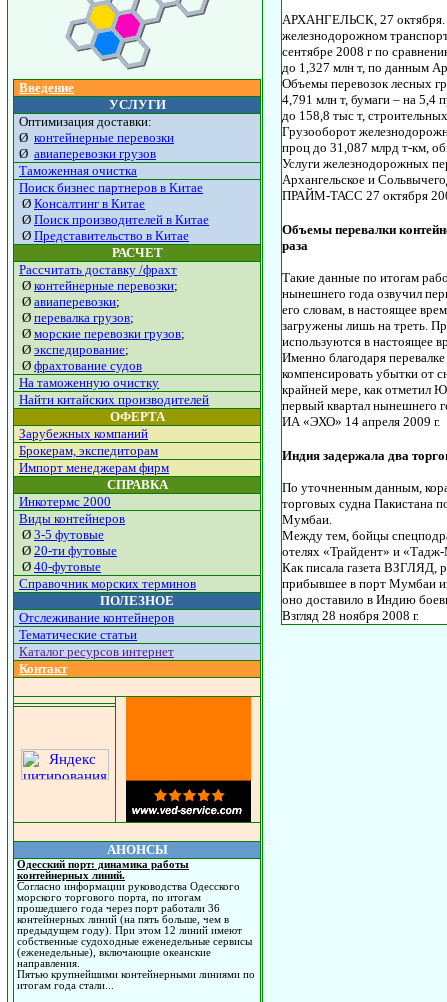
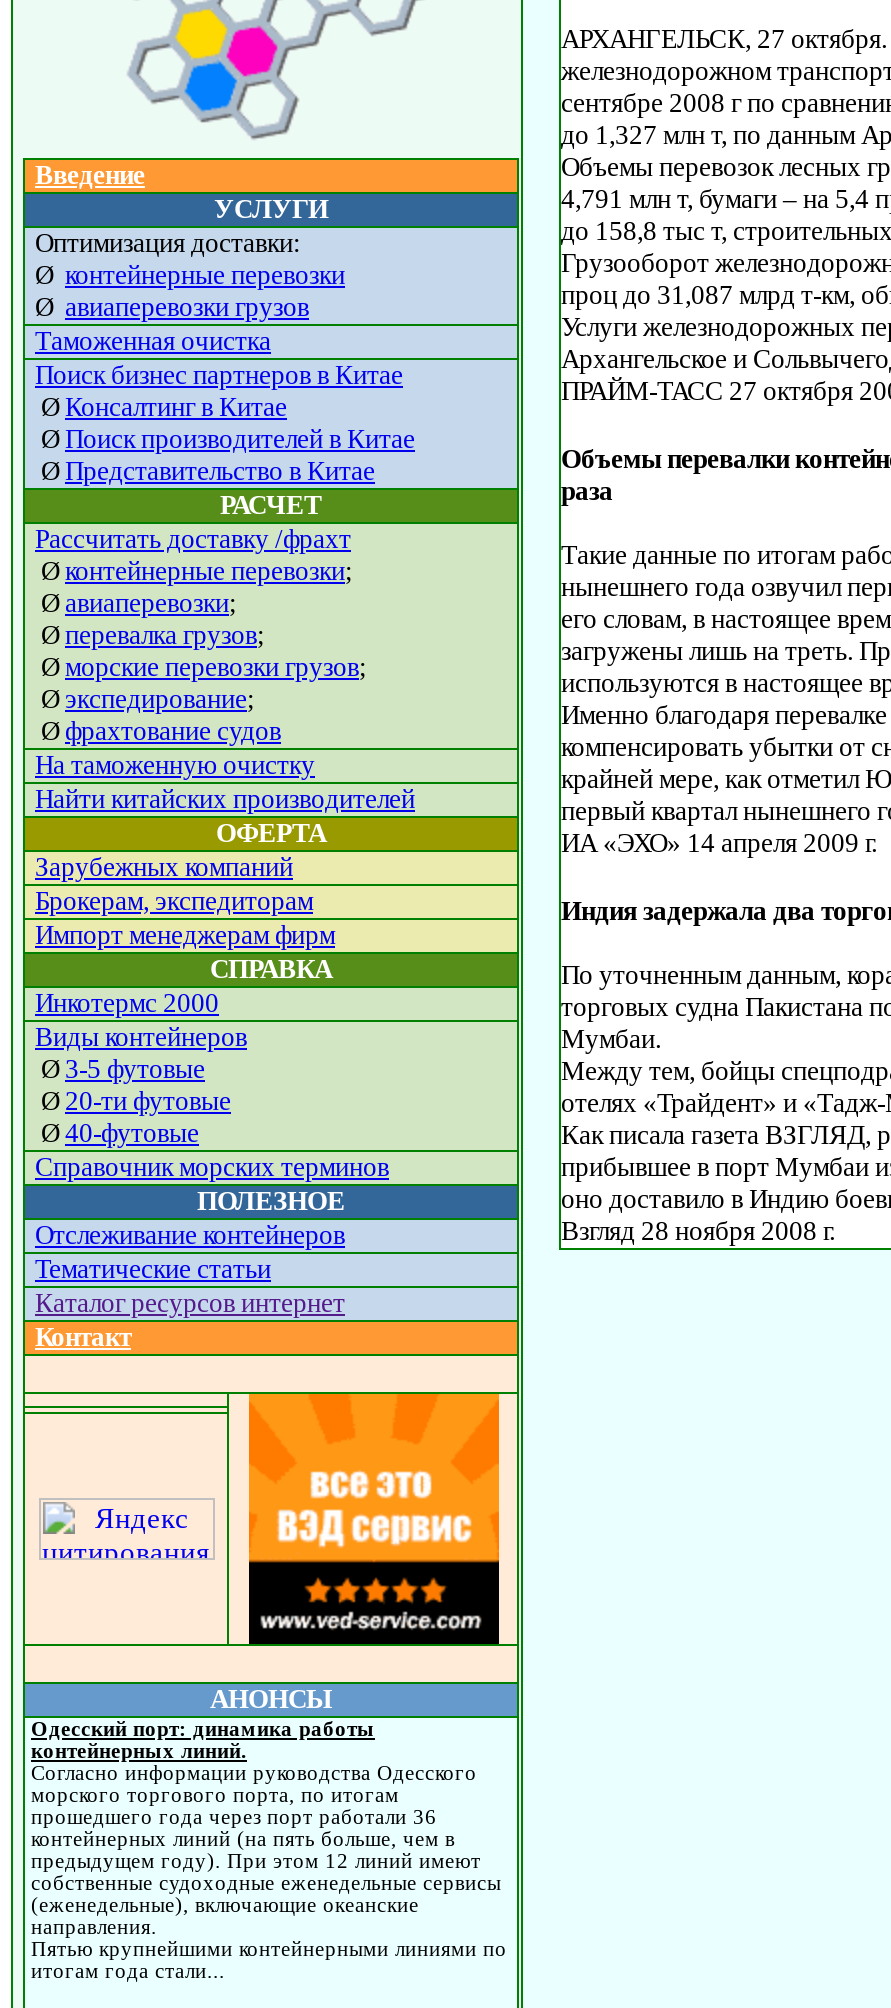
+ [image]
